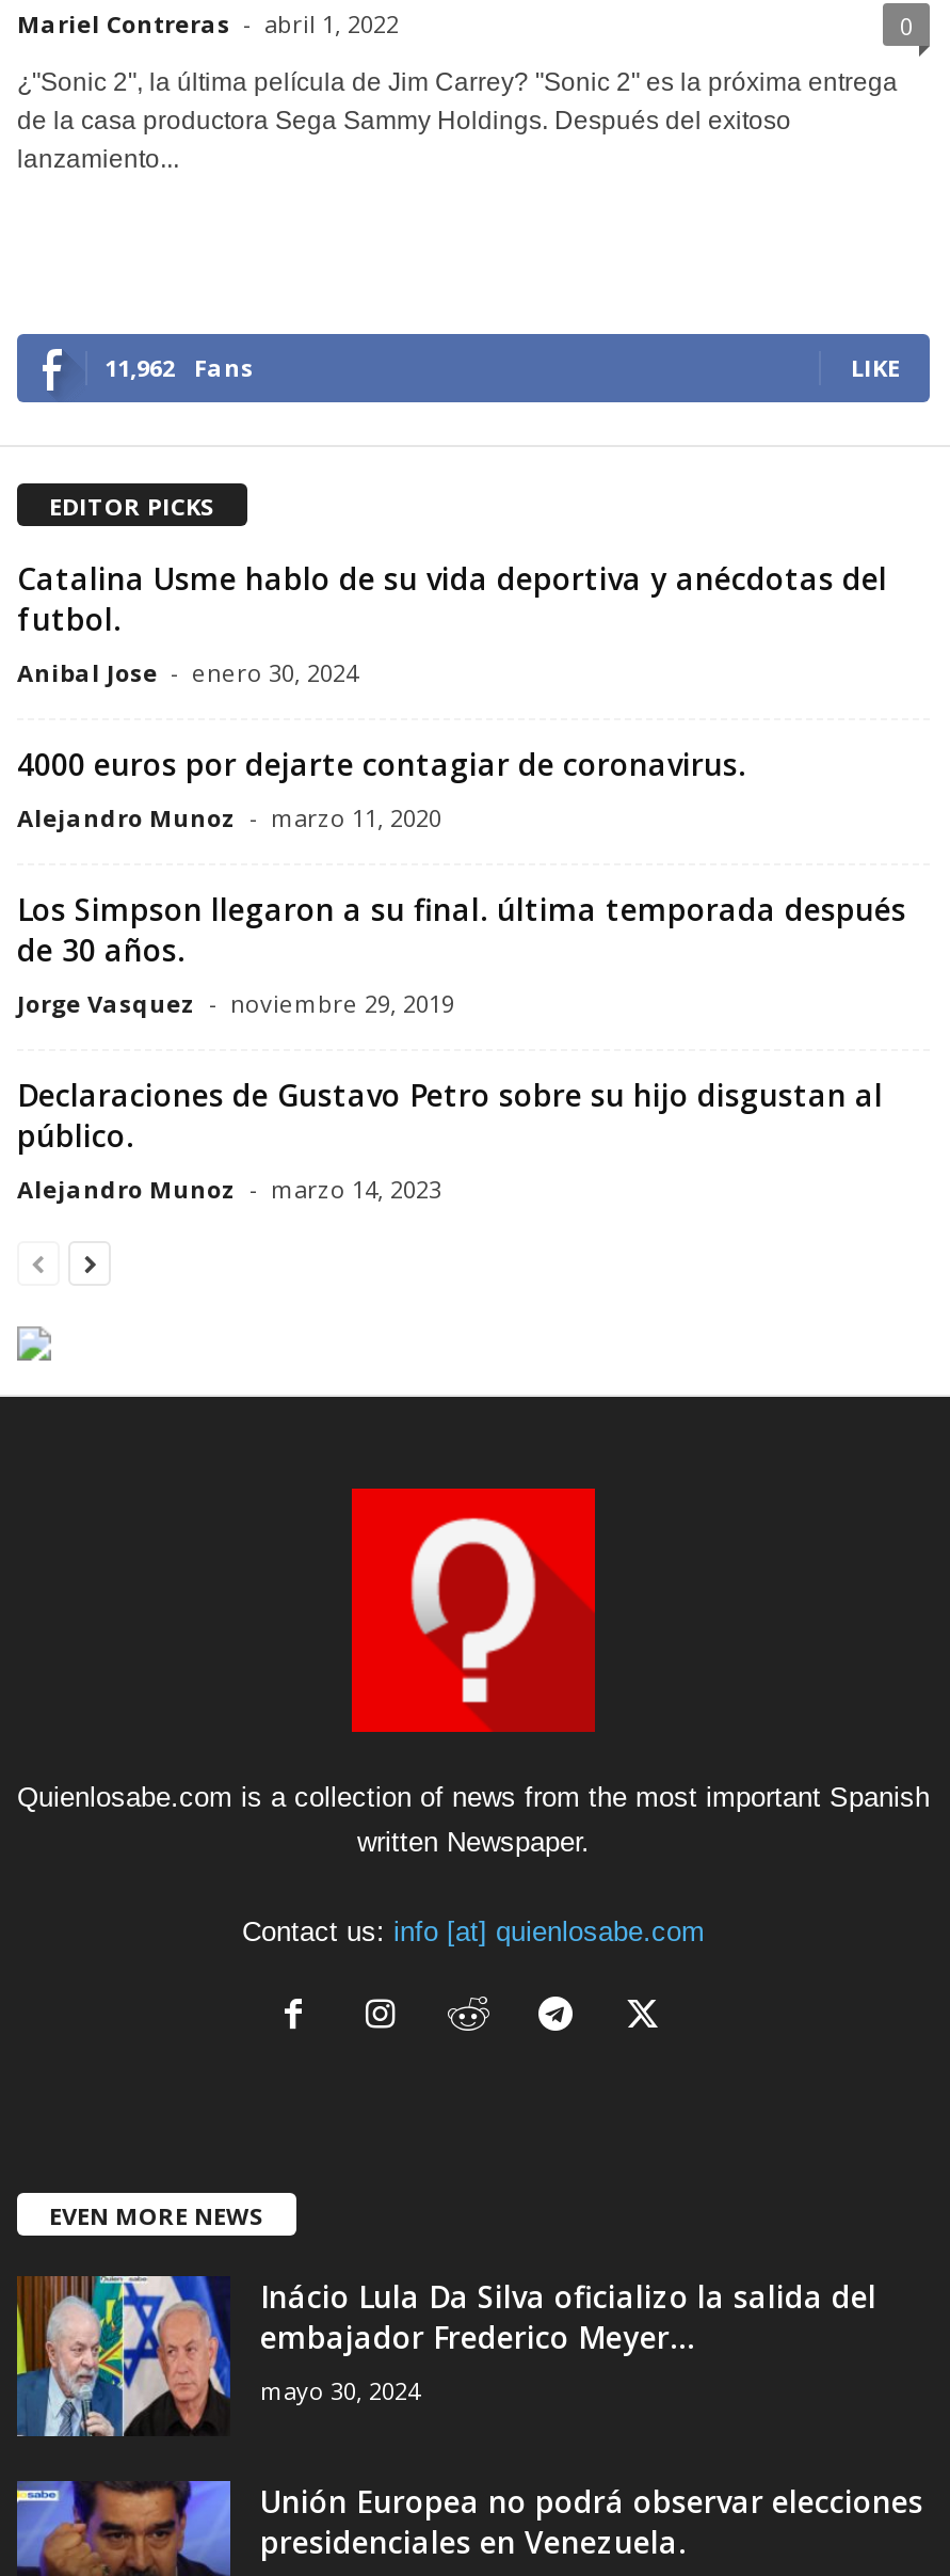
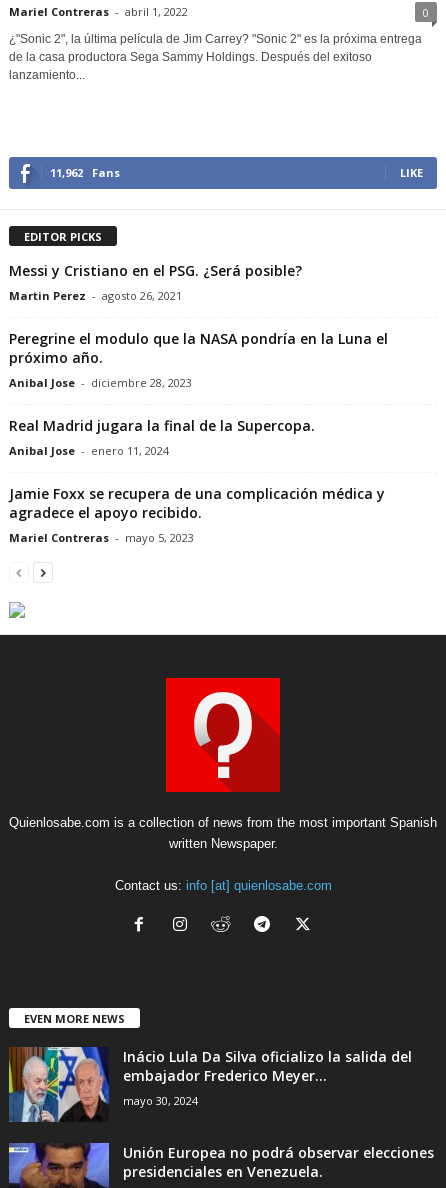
- Catalina Usme hablo de su vida deportiva y anécdotas del
- futbol.
- Anibal Jose - enero 30, 2024
+ Messi y Cristiano en el PSG. ¿Será posible?
+ Martin Perez - agosto 26, 2021

- 4000 euros por dejarte contagiar de coronavirus.
- Alejandro Munoz - marzo 11, 2020
+ Peregrine el modulo que la NASA pondría en la Luna el
+ próximo año.
+ Anibal Jose - diciembre 28, 2023

- Los Simpson llegaron a su final. última temporada después
- de 30 años.
- Jorge Vasquez - noviembre 29, 2019
+ Real Madrid jugara la final de la Supercopa.
+ Anibal Jose - enero 11, 2024

- Declaraciones de Gustavo Petro sobre su hijo disgustan al
- público.
- Alejandro Munoz - marzo 14, 2023
+ Jamie Foxx se recupera de una complicación médica y
+ agradece el apoyo recibido.
+ Mariel Contreras - mayo 5, 2023
